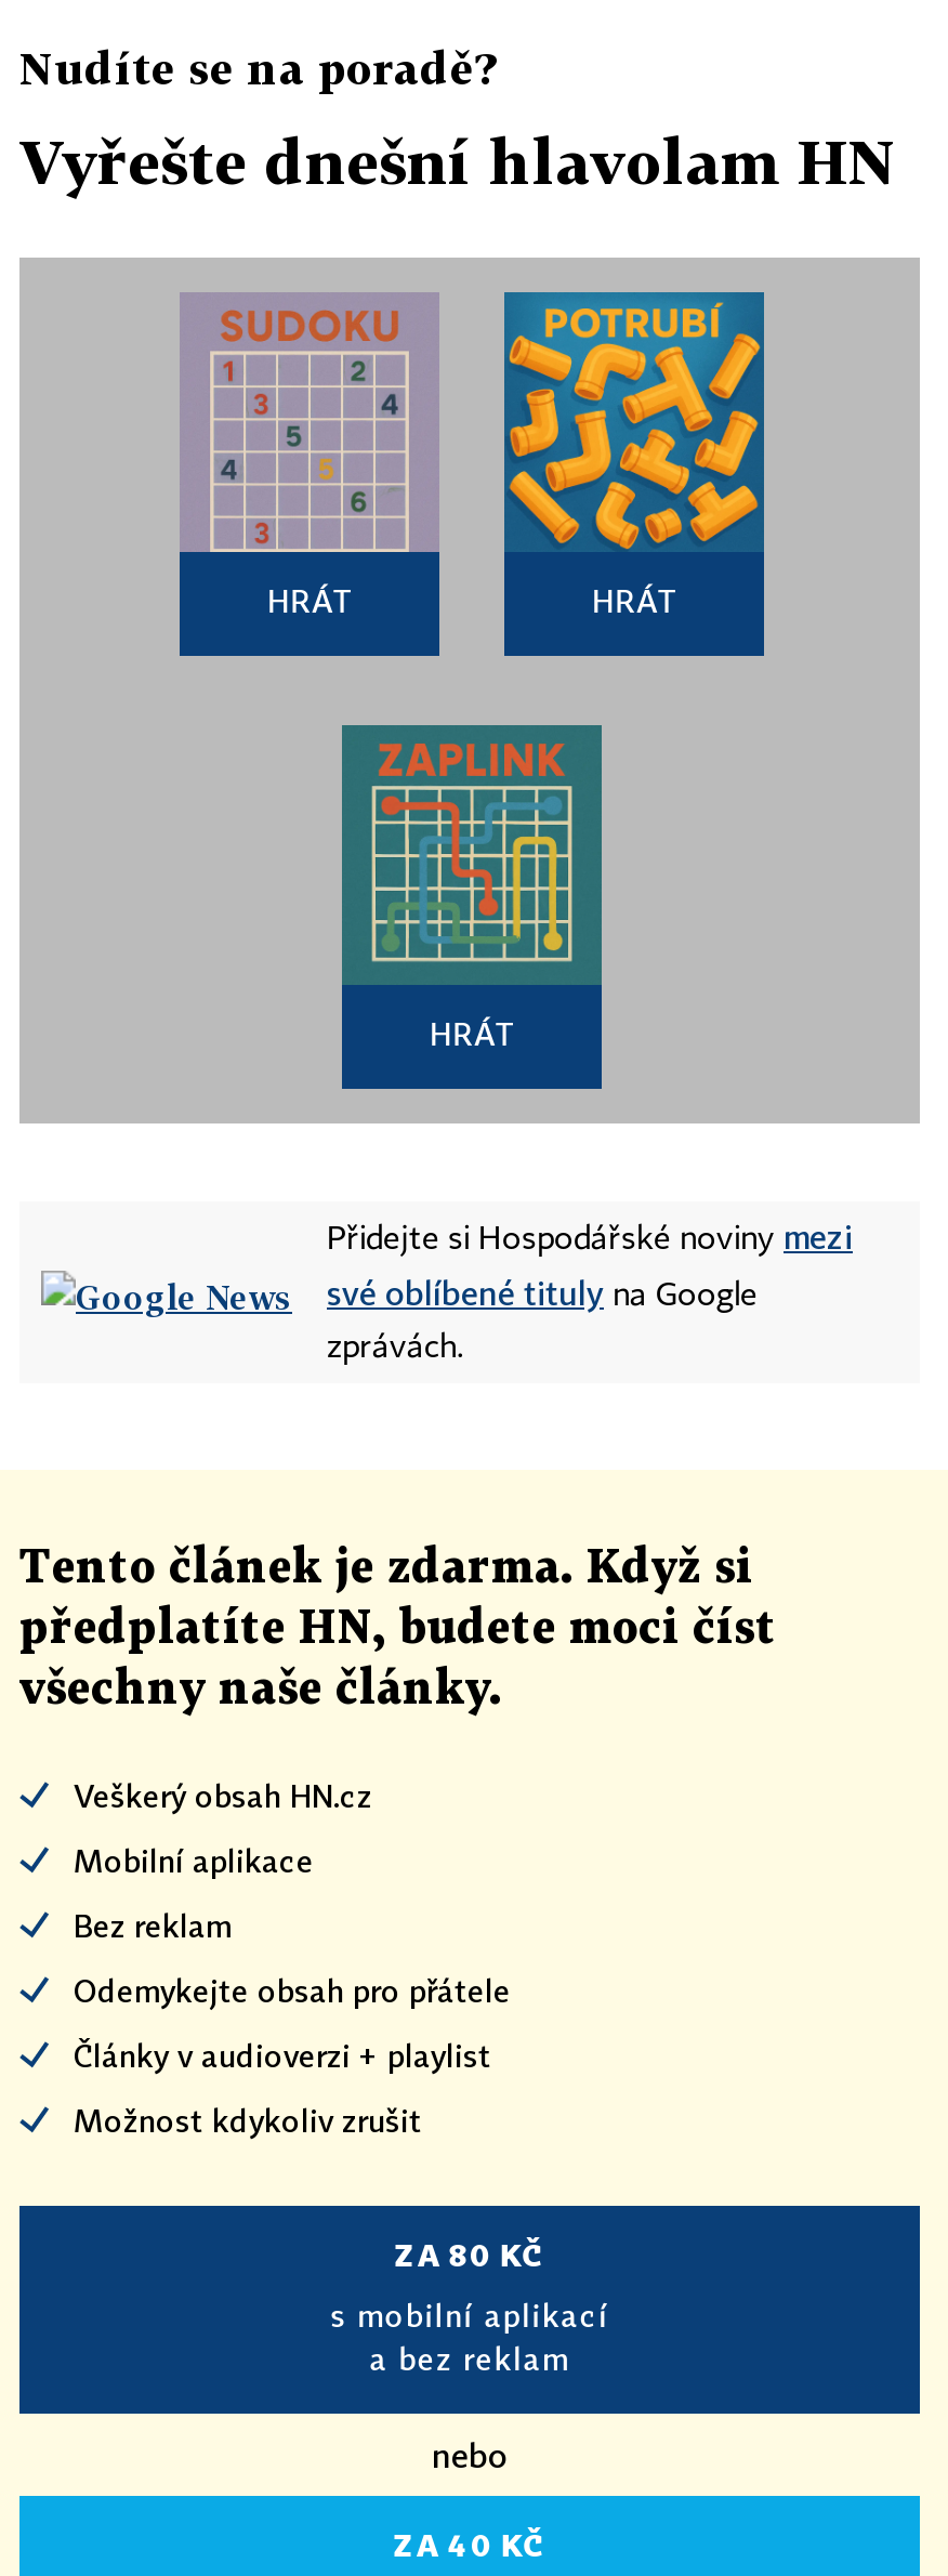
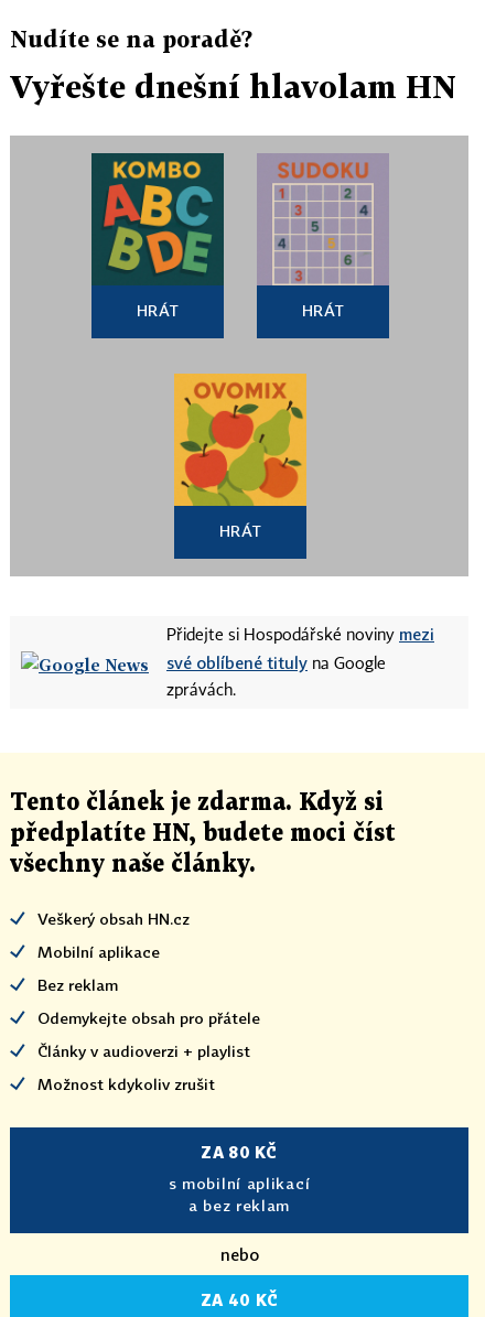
- [image]
+ [image]

- [image]
+ [image]

- [image]
+ [image]
